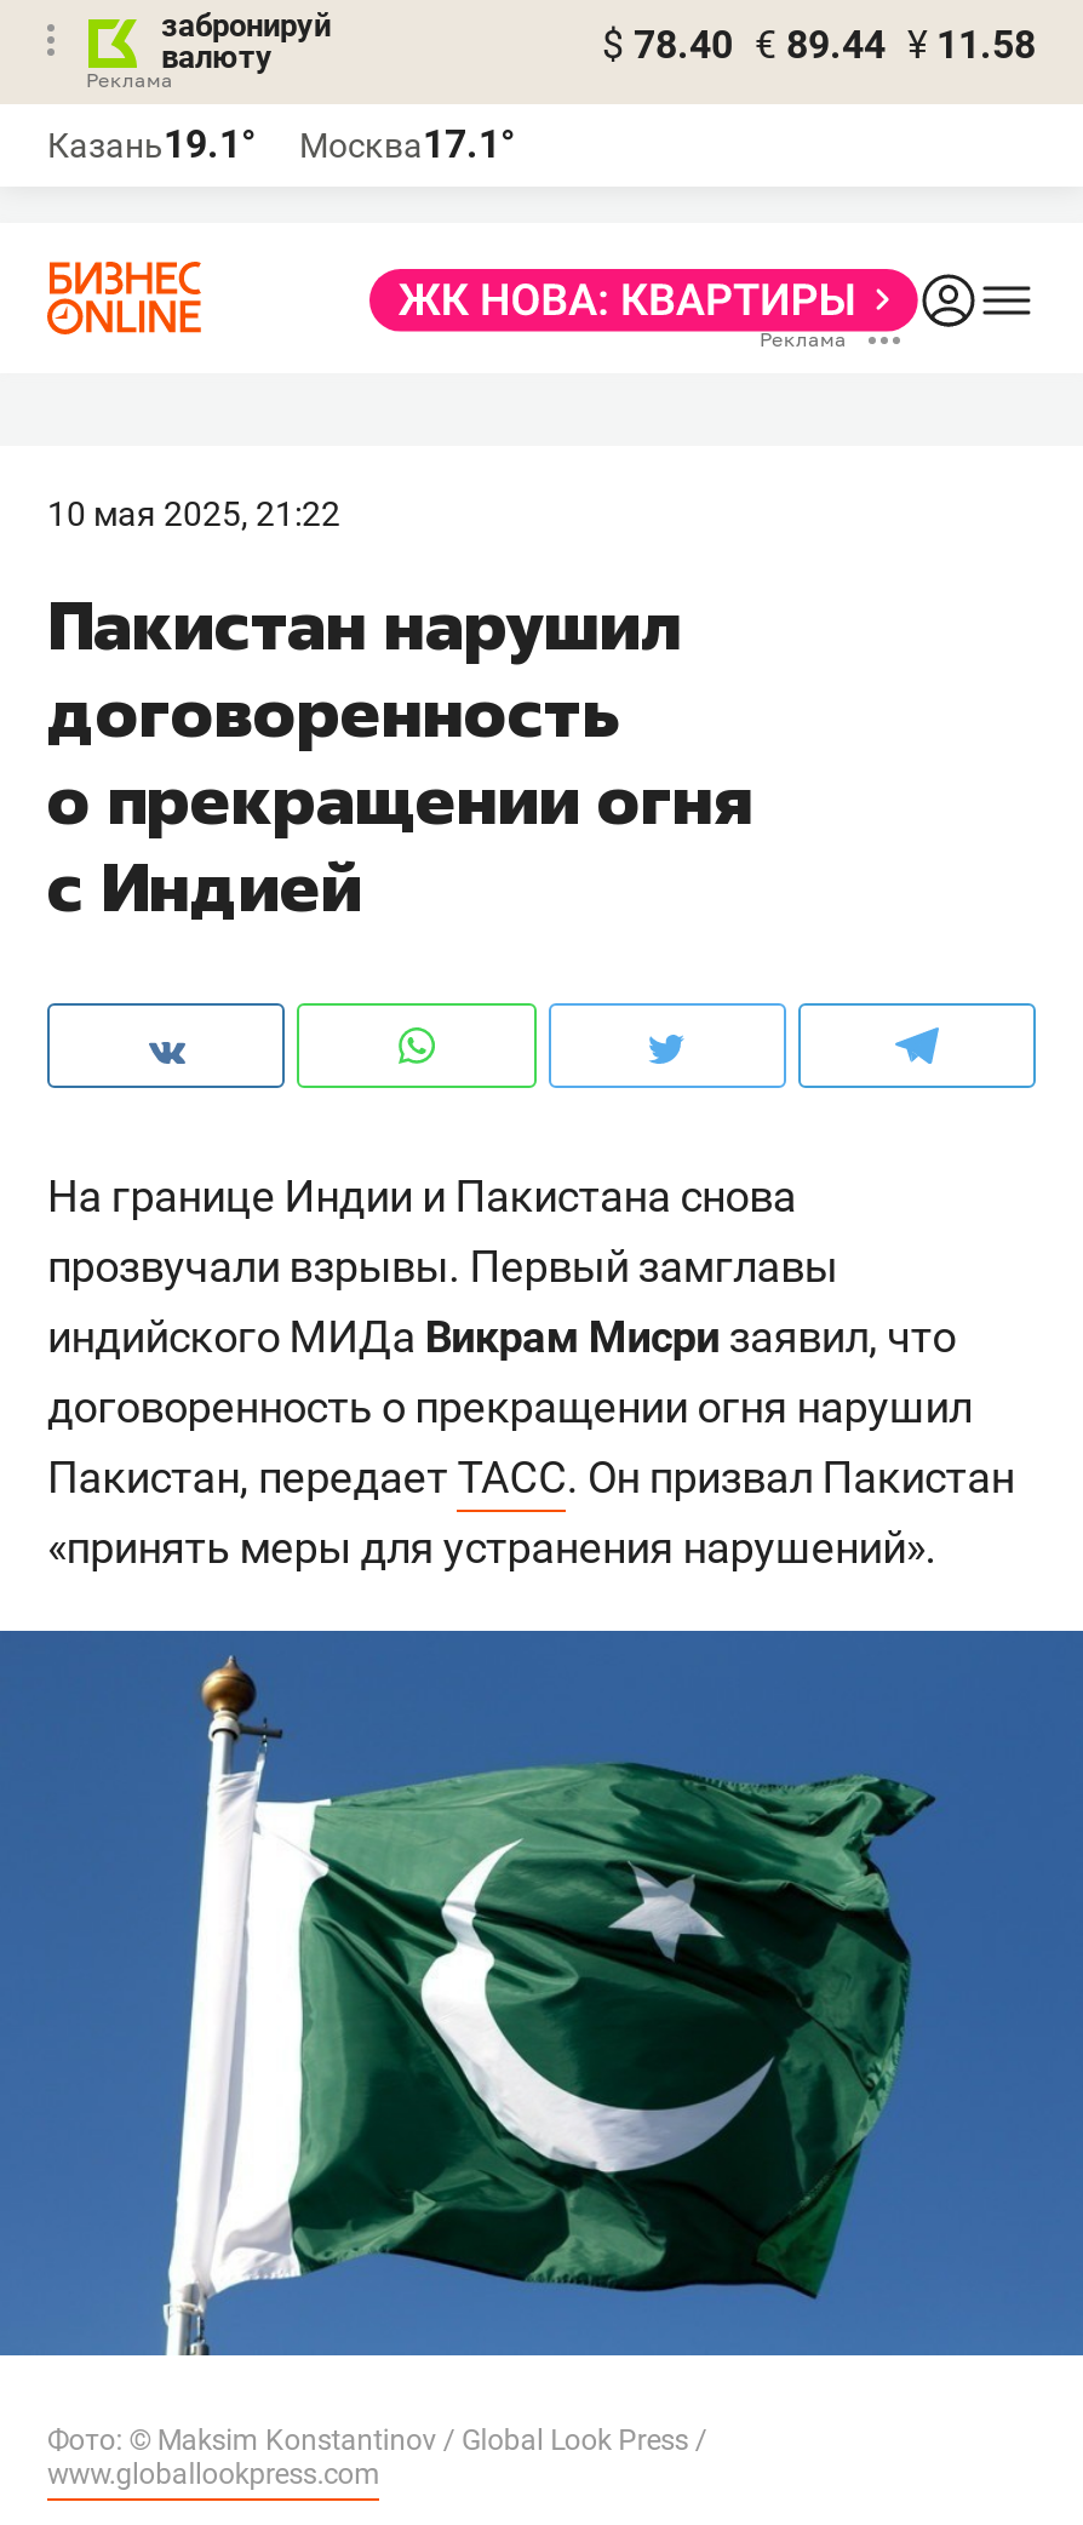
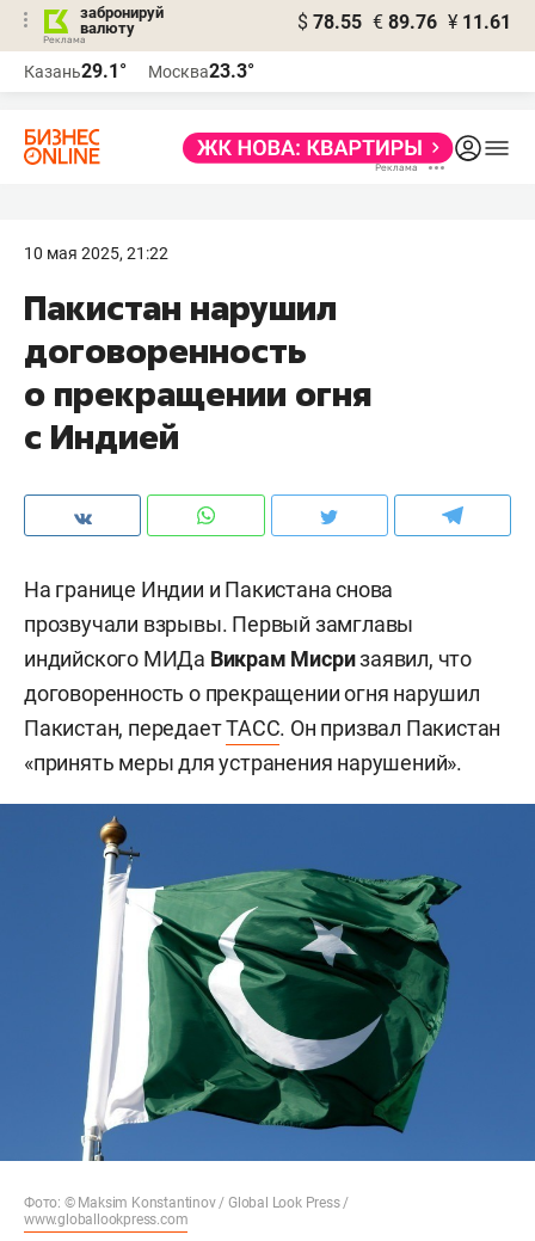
- $ 78.40 € 89.44 ¥ 11.58
+ $ 78.55 € 89.76 ¥ 11.61

- Казань19.1°
+ Казань29.1°

- Москва17.1°
+ Москва23.3°
